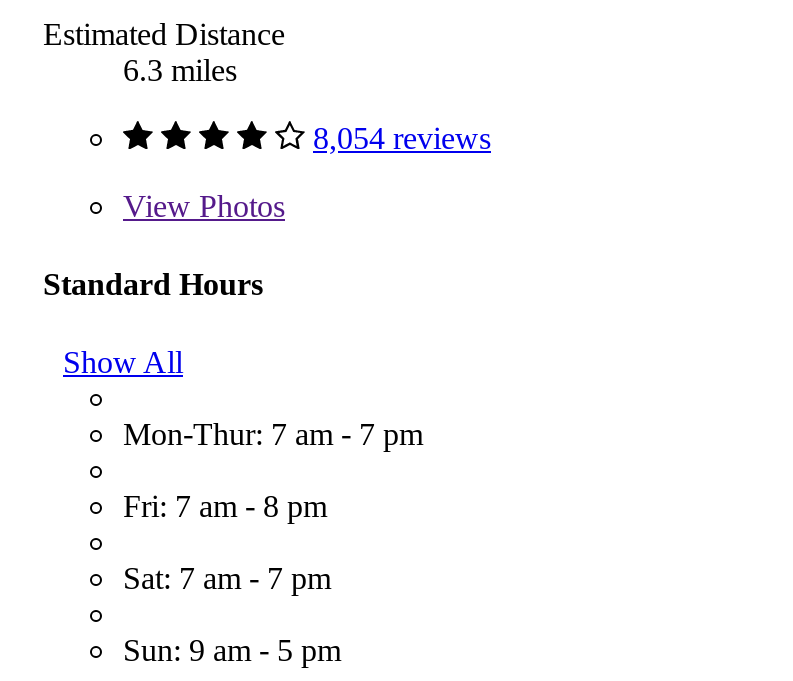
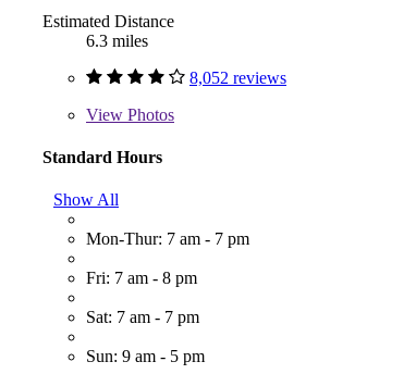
- 8,054 reviews
+ 8,052 reviews
